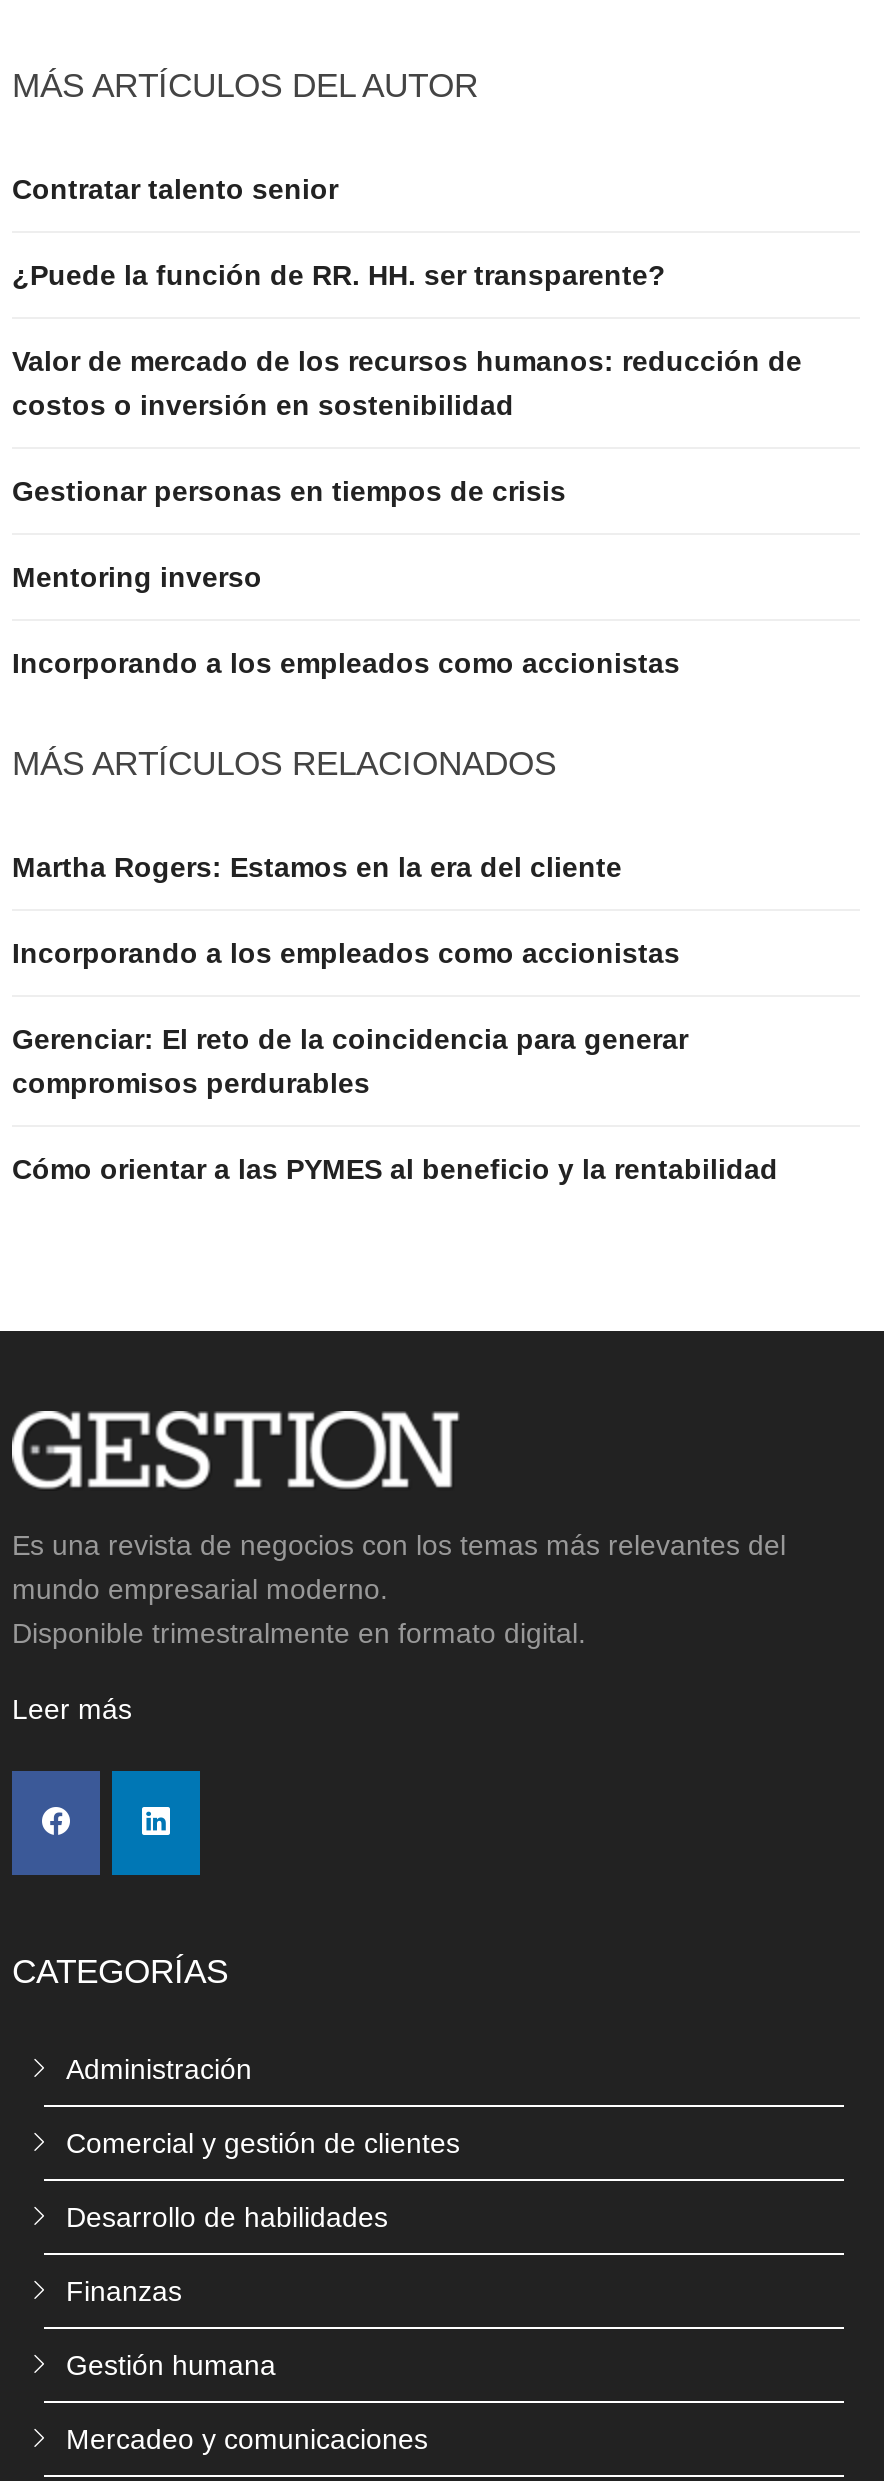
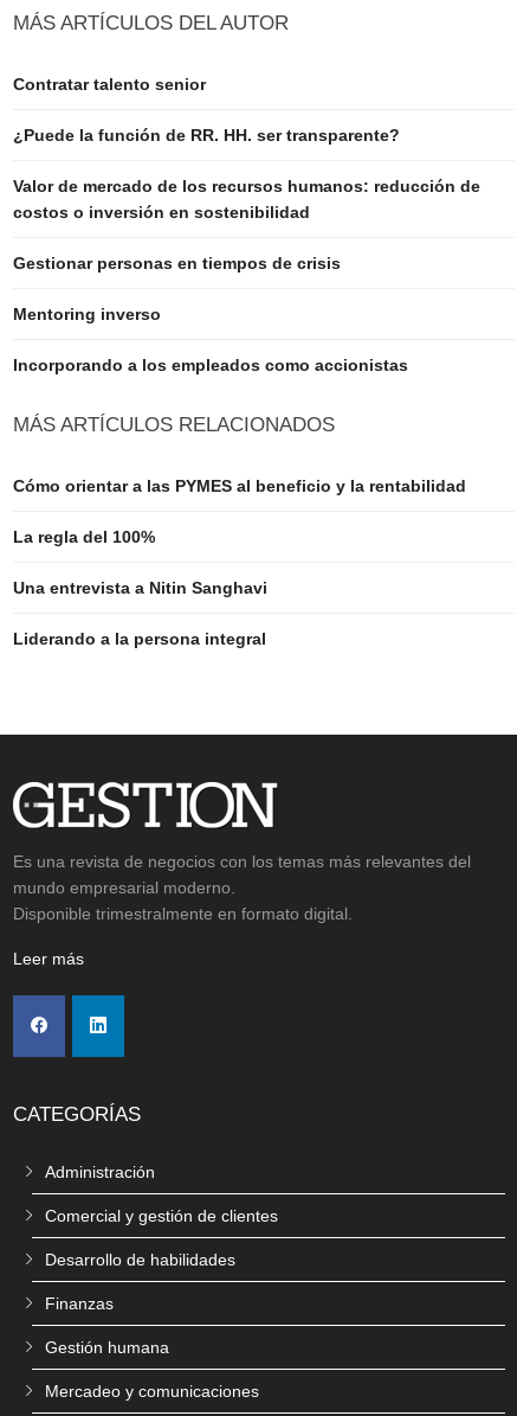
- Martha Rogers: Estamos en la era del cliente
- Incorporando a los empleados como accionistas
- Gerenciar: El reto de la coincidencia para generar
- compromisos perdurables

moved up: Cómo orientar a las PYMES al beneficio y la rentabilidad

+ La regla del 100%
+ Una entrevista a Nitin Sanghavi
+ Liderando a la persona integral
